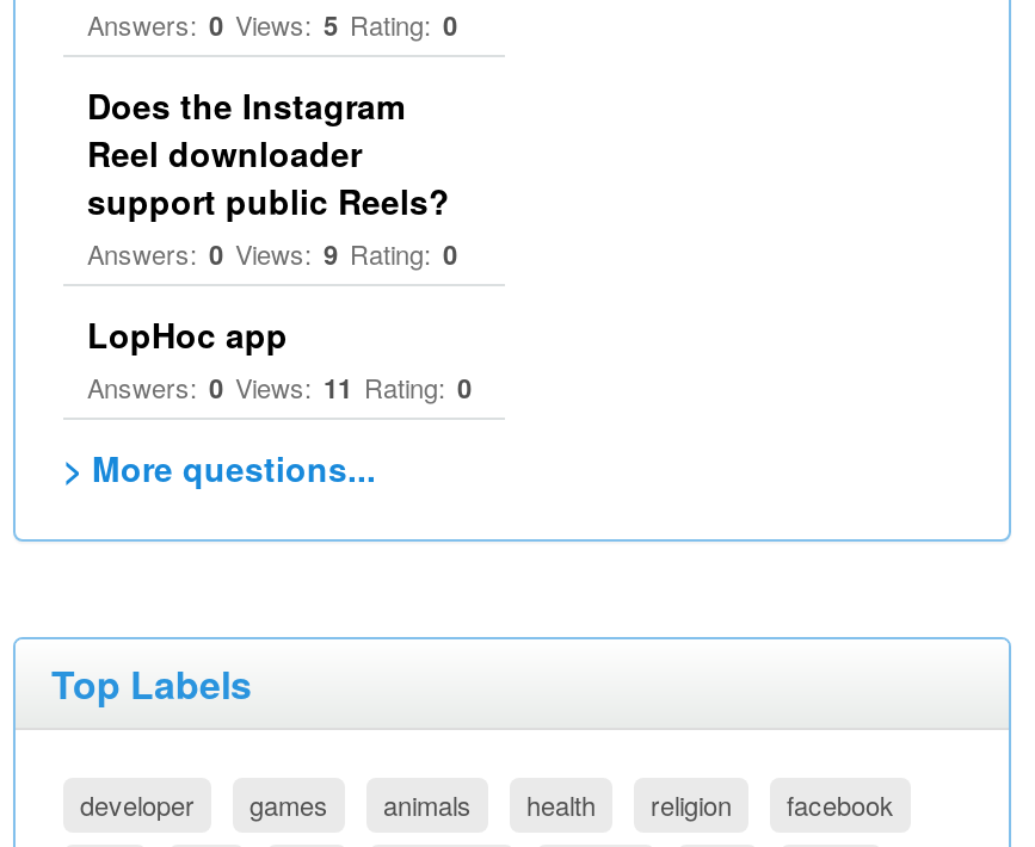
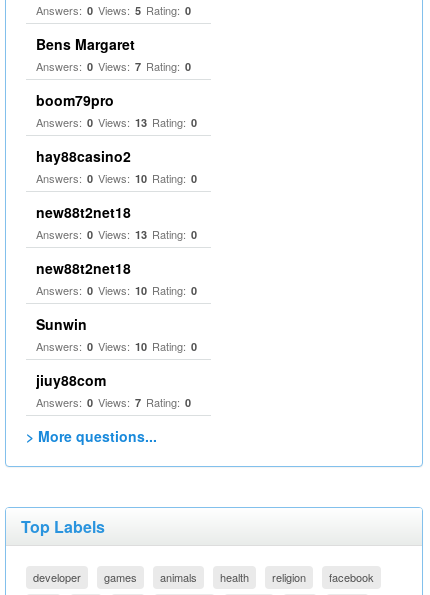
- Does the Instagram
- Reel downloader
- support public Reels?
- Answers: 0 Views: 9 Rating: 0
- LopHoc app
- Answers: 0 Views: 11 Rating: 0
+ Bens Margaret
+ Answers: 0 Views: 7 Rating: 0
+ boom79pro
+ Answers: 0 Views: 13 Rating: 0
+ hay88casino2
+ Answers: 0 Views: 10 Rating: 0
+ new88t2net18
+ Answers: 0 Views: 13 Rating: 0
+ new88t2net18
+ Answers: 0 Views: 10 Rating: 0
+ Sunwin
+ Answers: 0 Views: 10 Rating: 0
+ jiuy88com
+ Answers: 0 Views: 7 Rating: 0
